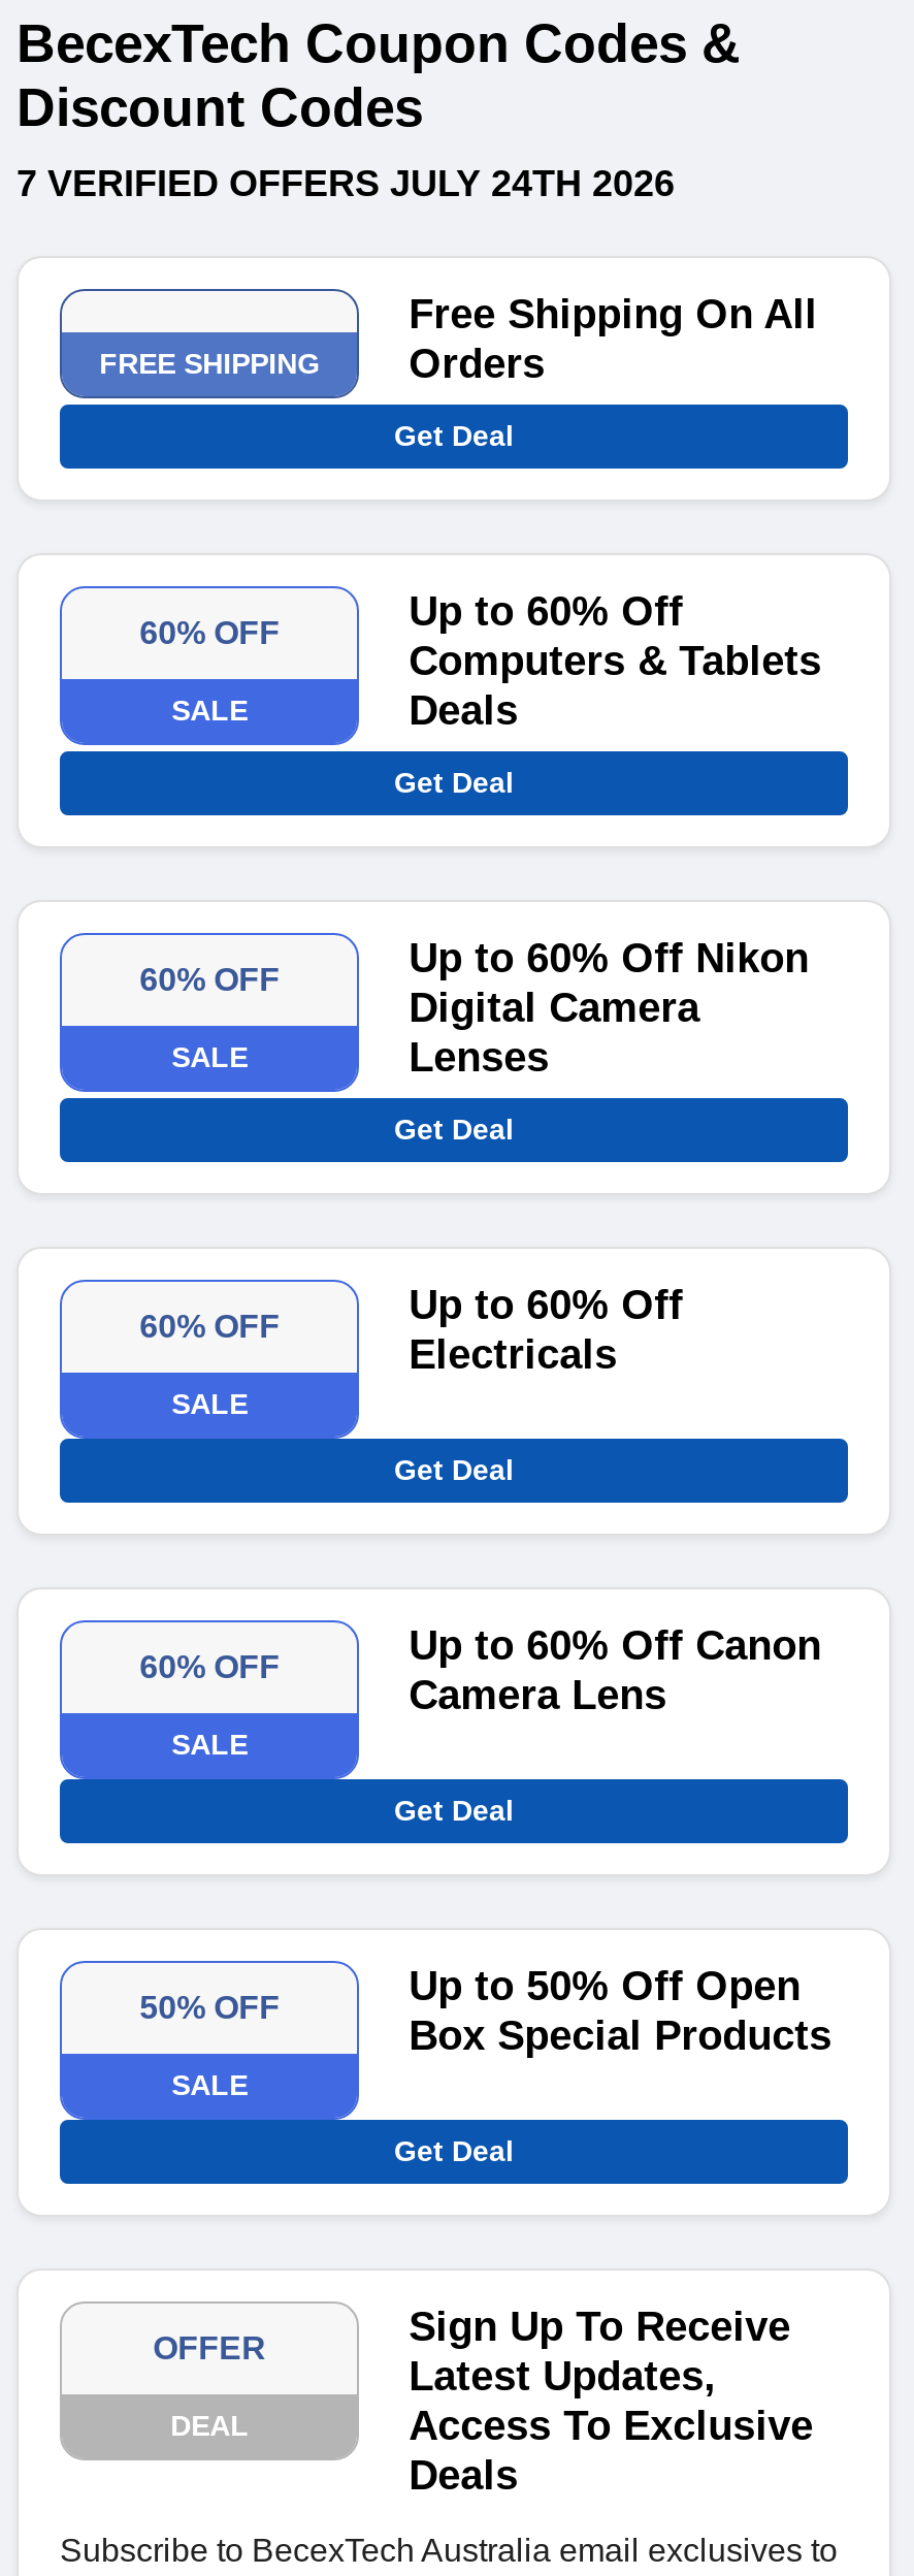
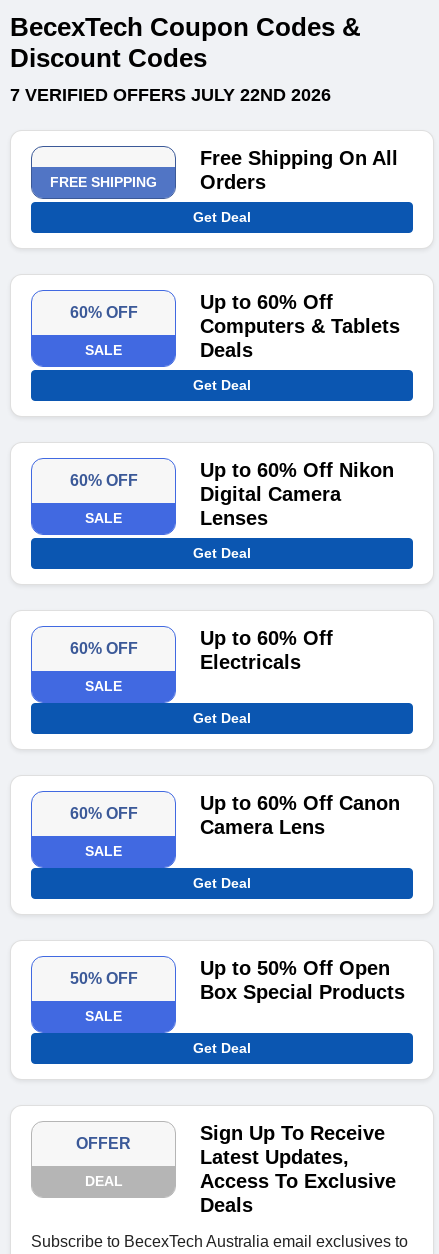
- 7 VERIFIED OFFERS JULY 24TH 2026
+ 7 VERIFIED OFFERS JULY 22ND 2026
